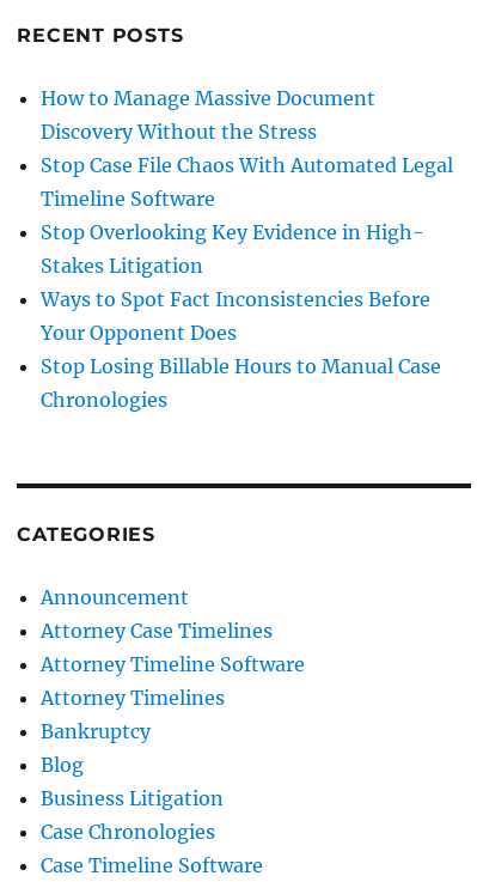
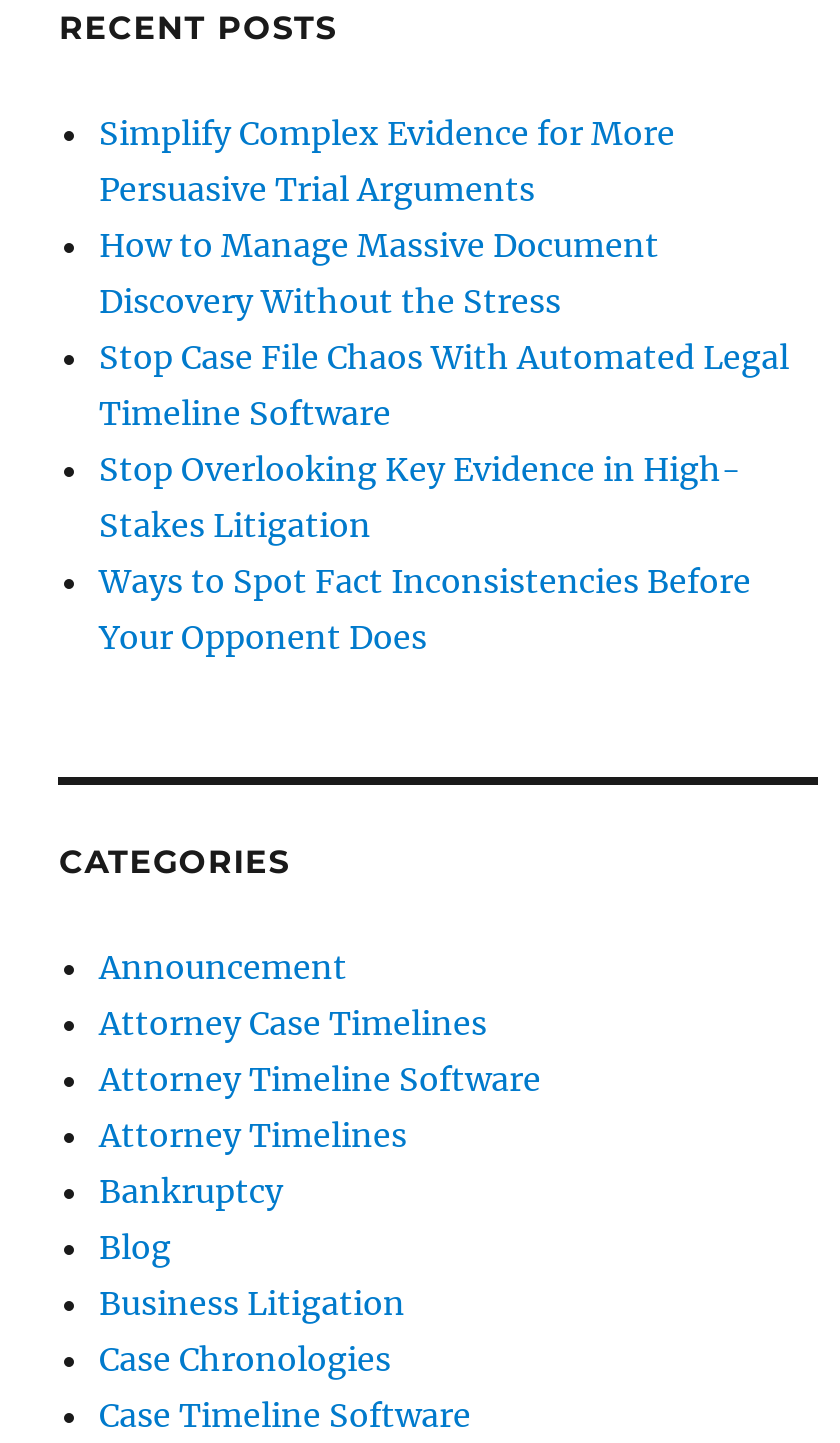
+ Simplify Complex Evidence for More
+ Persuasive Trial Arguments

moved down: How to Manage Massive Document | Discovery Without the Stress | Stop Case File Chaos With Automated Legal | Timeline Software | Stop Overlooking Key Evidence in High- | Stakes Litigation | Ways to Spot Fact Inconsistencies Before | Your Opponent Does

- Stop Losing Billable Hours to Manual Case
- Chronologies
